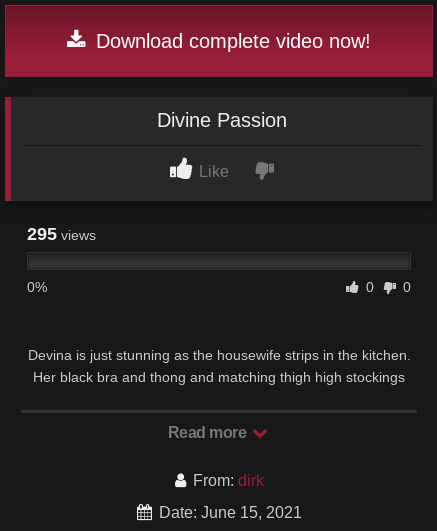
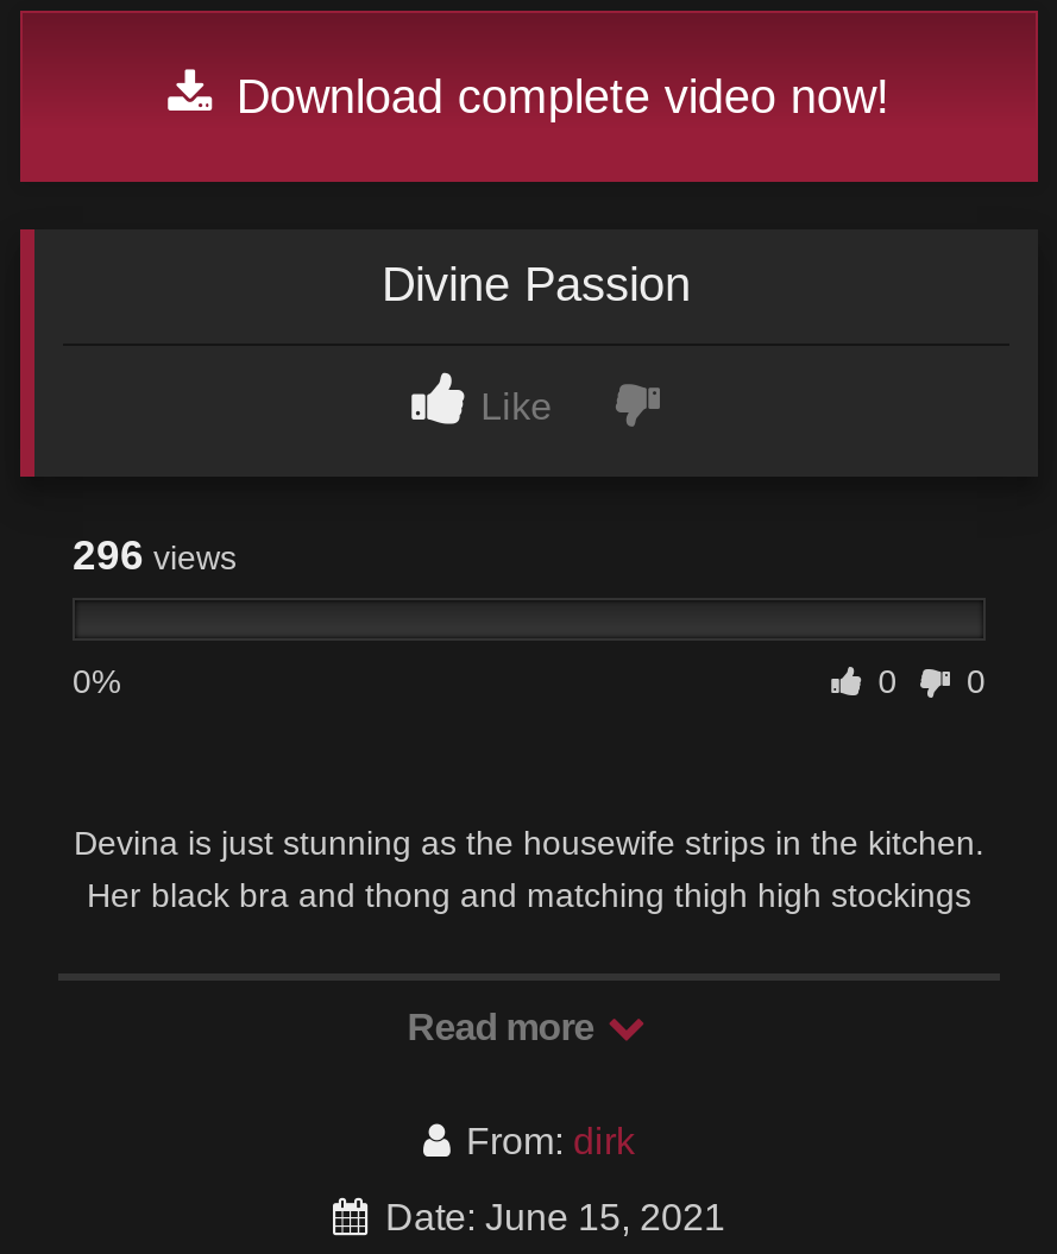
- 295 views
+ 296 views
